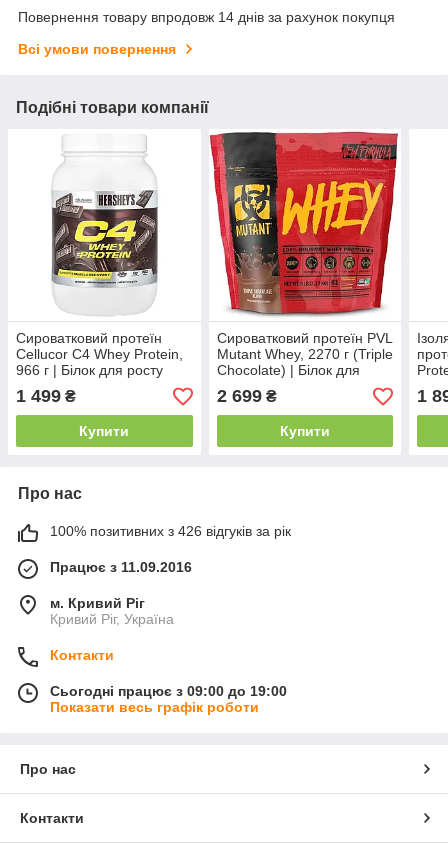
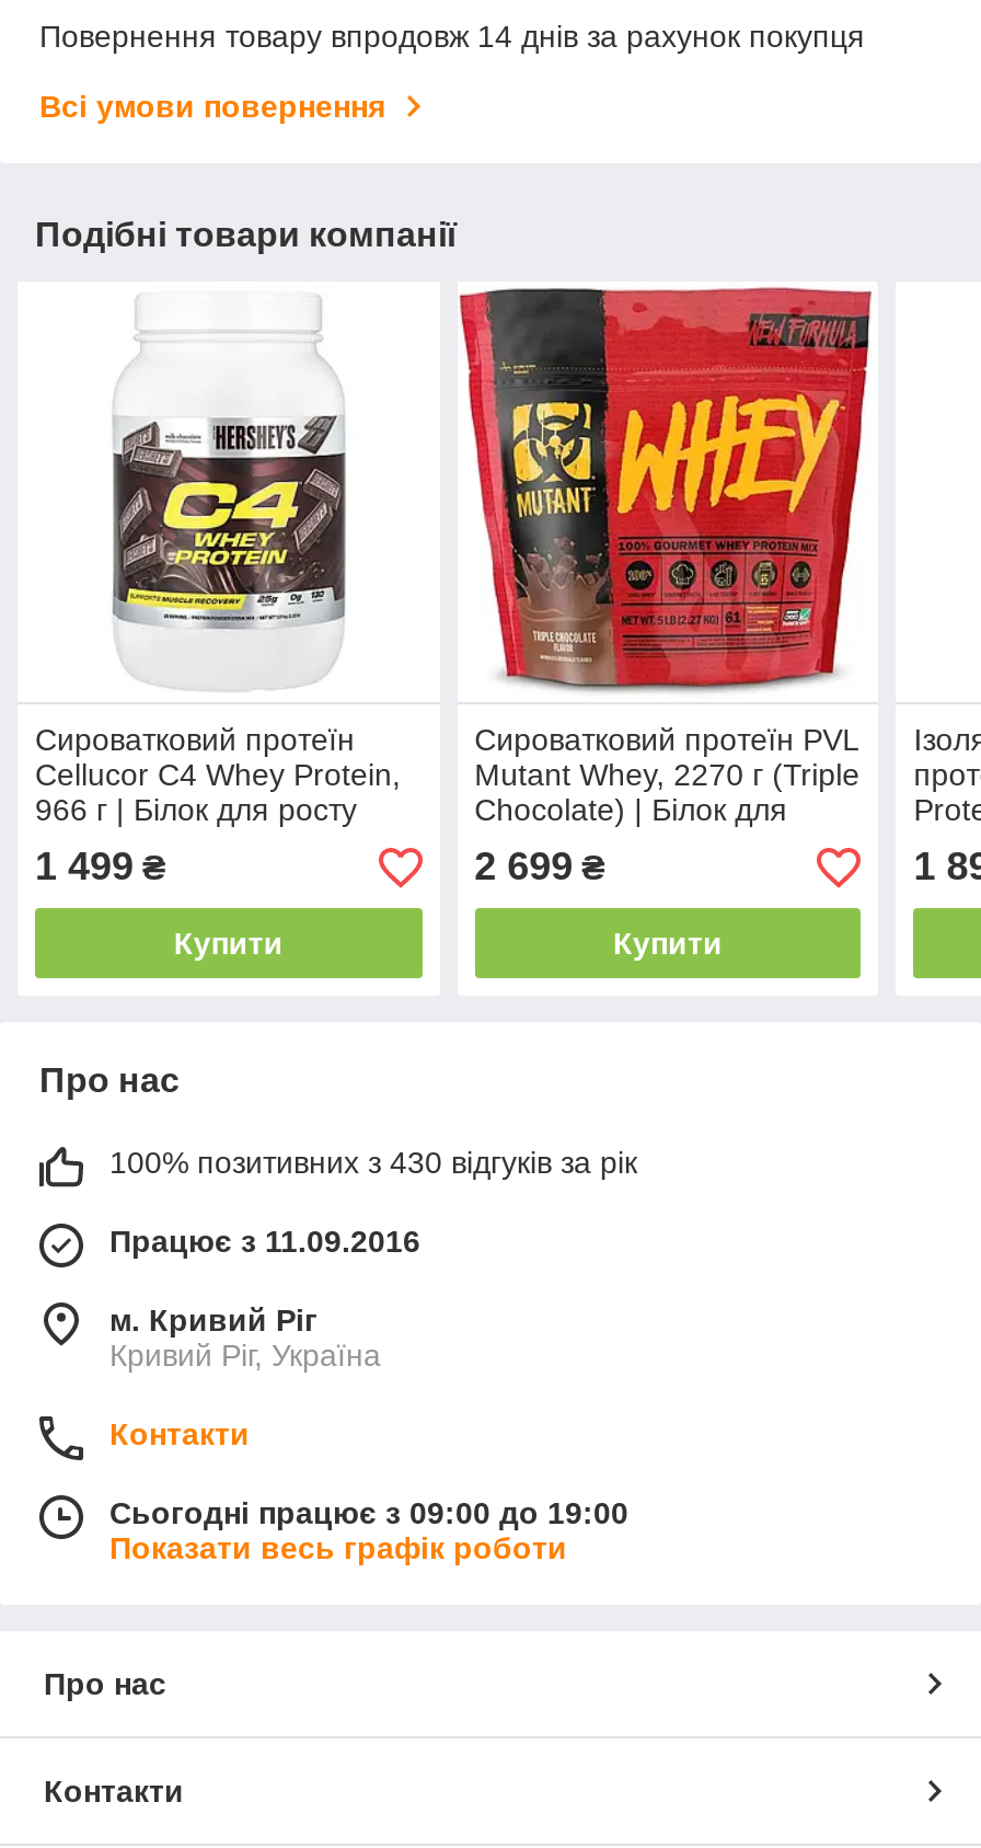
- 100% позитивних з 426 відгуків за рік
+ 100% позитивних з 430 відгуків за рік
